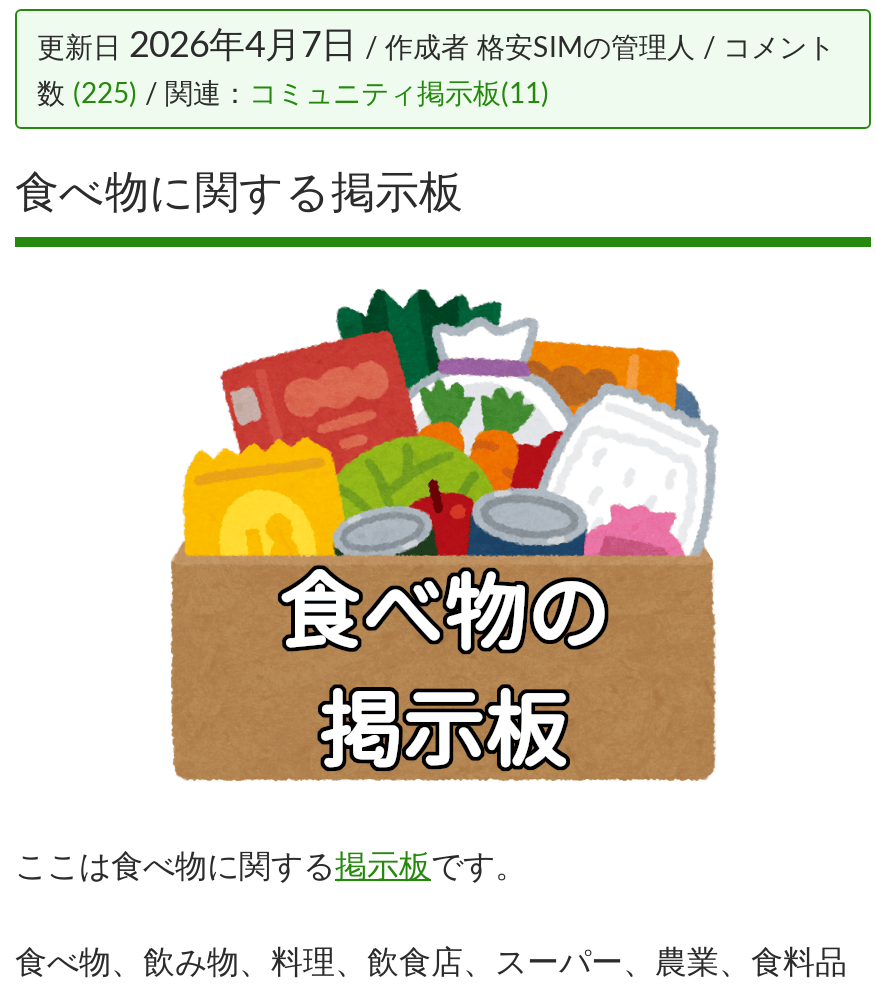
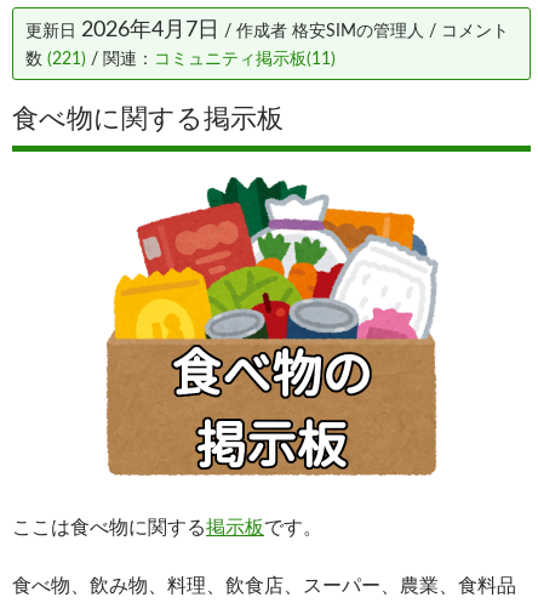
- 数(225) / 関連：コミュニティ掲示板(11)
+ 数(221) / 関連：コミュニティ掲示板(11)
